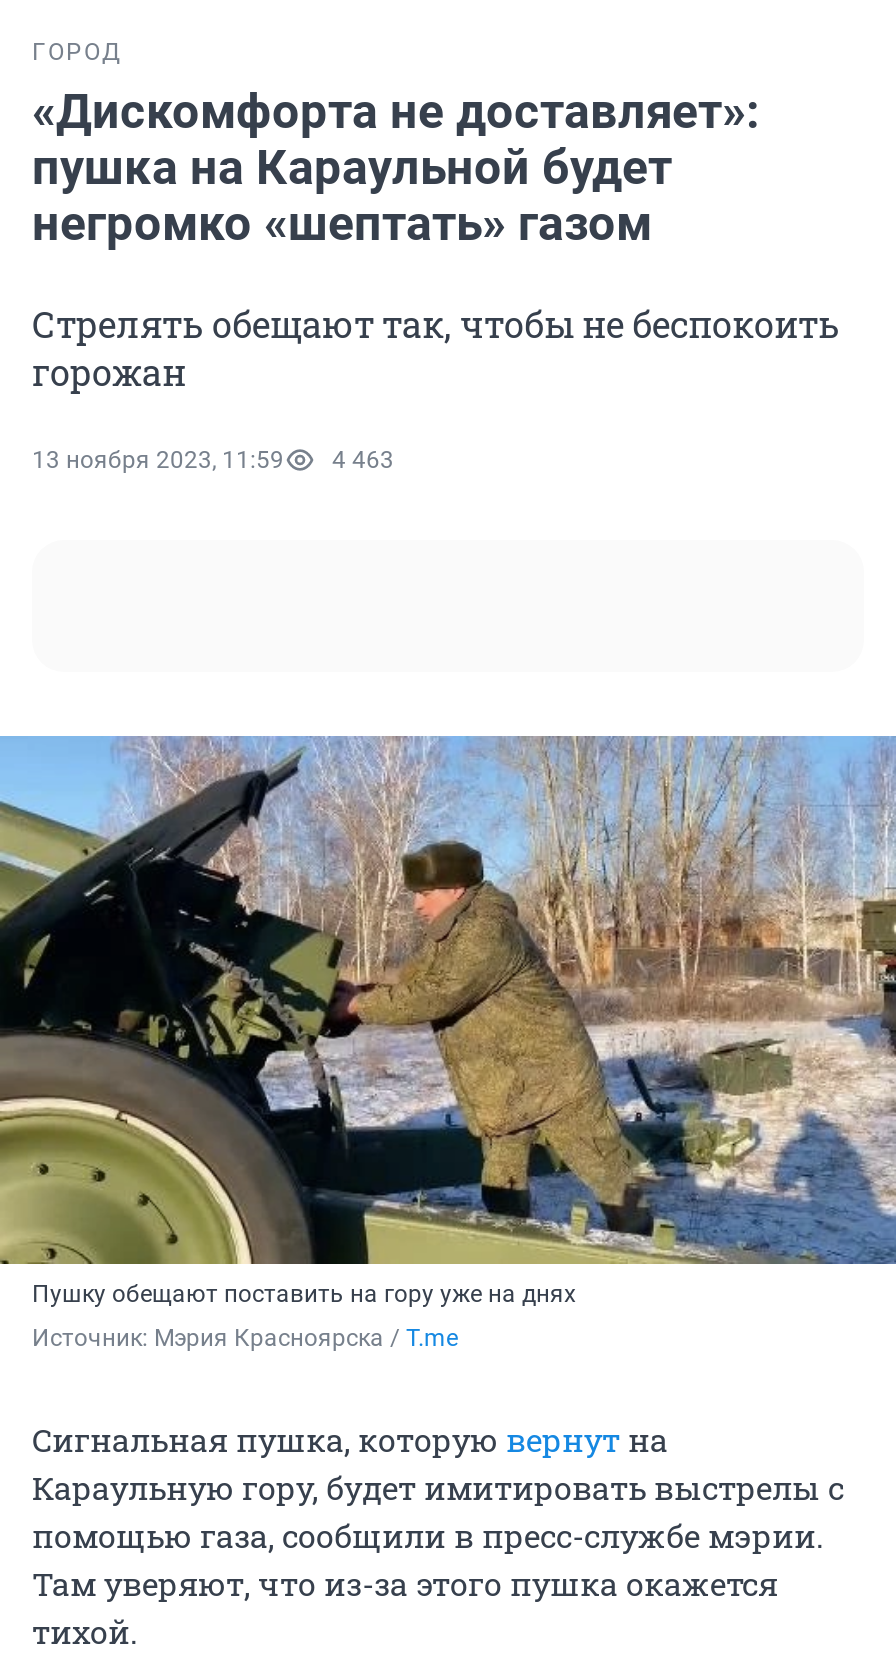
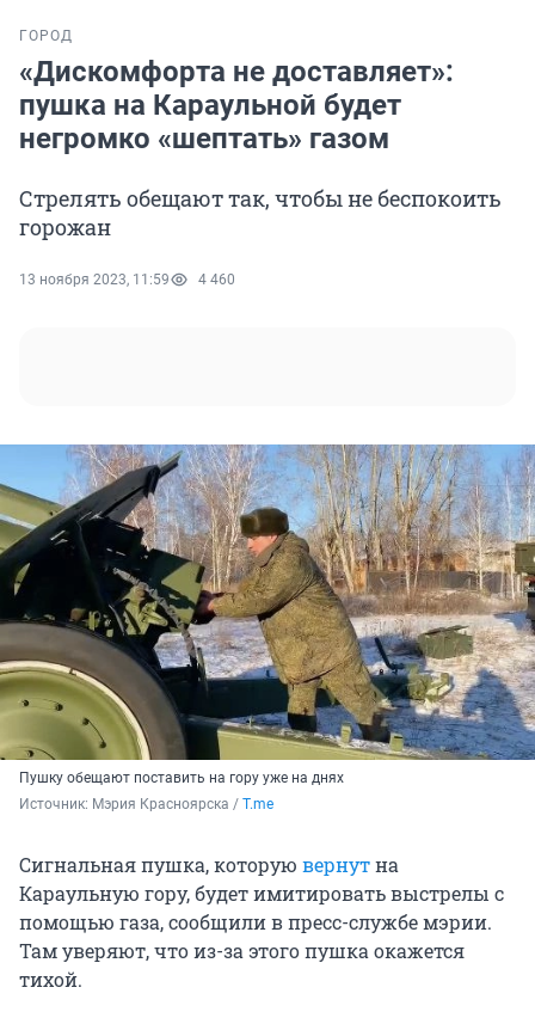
- 13 ноября 2023, 11:59 4 463
+ 13 ноября 2023, 11:59 4 460
